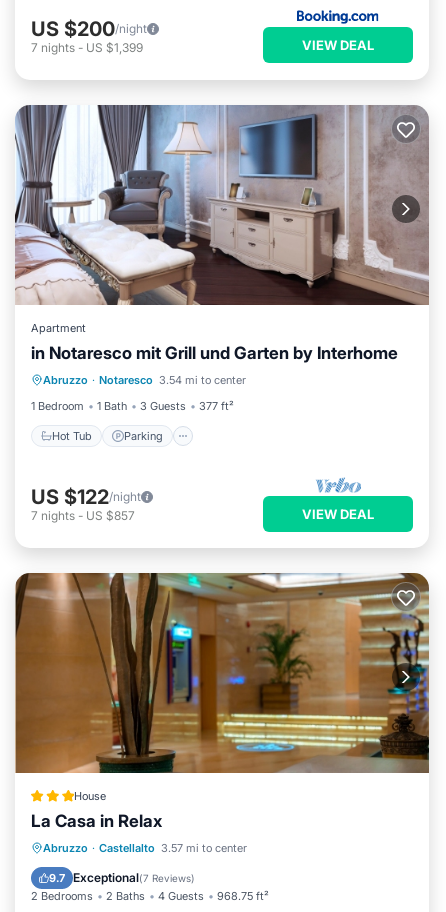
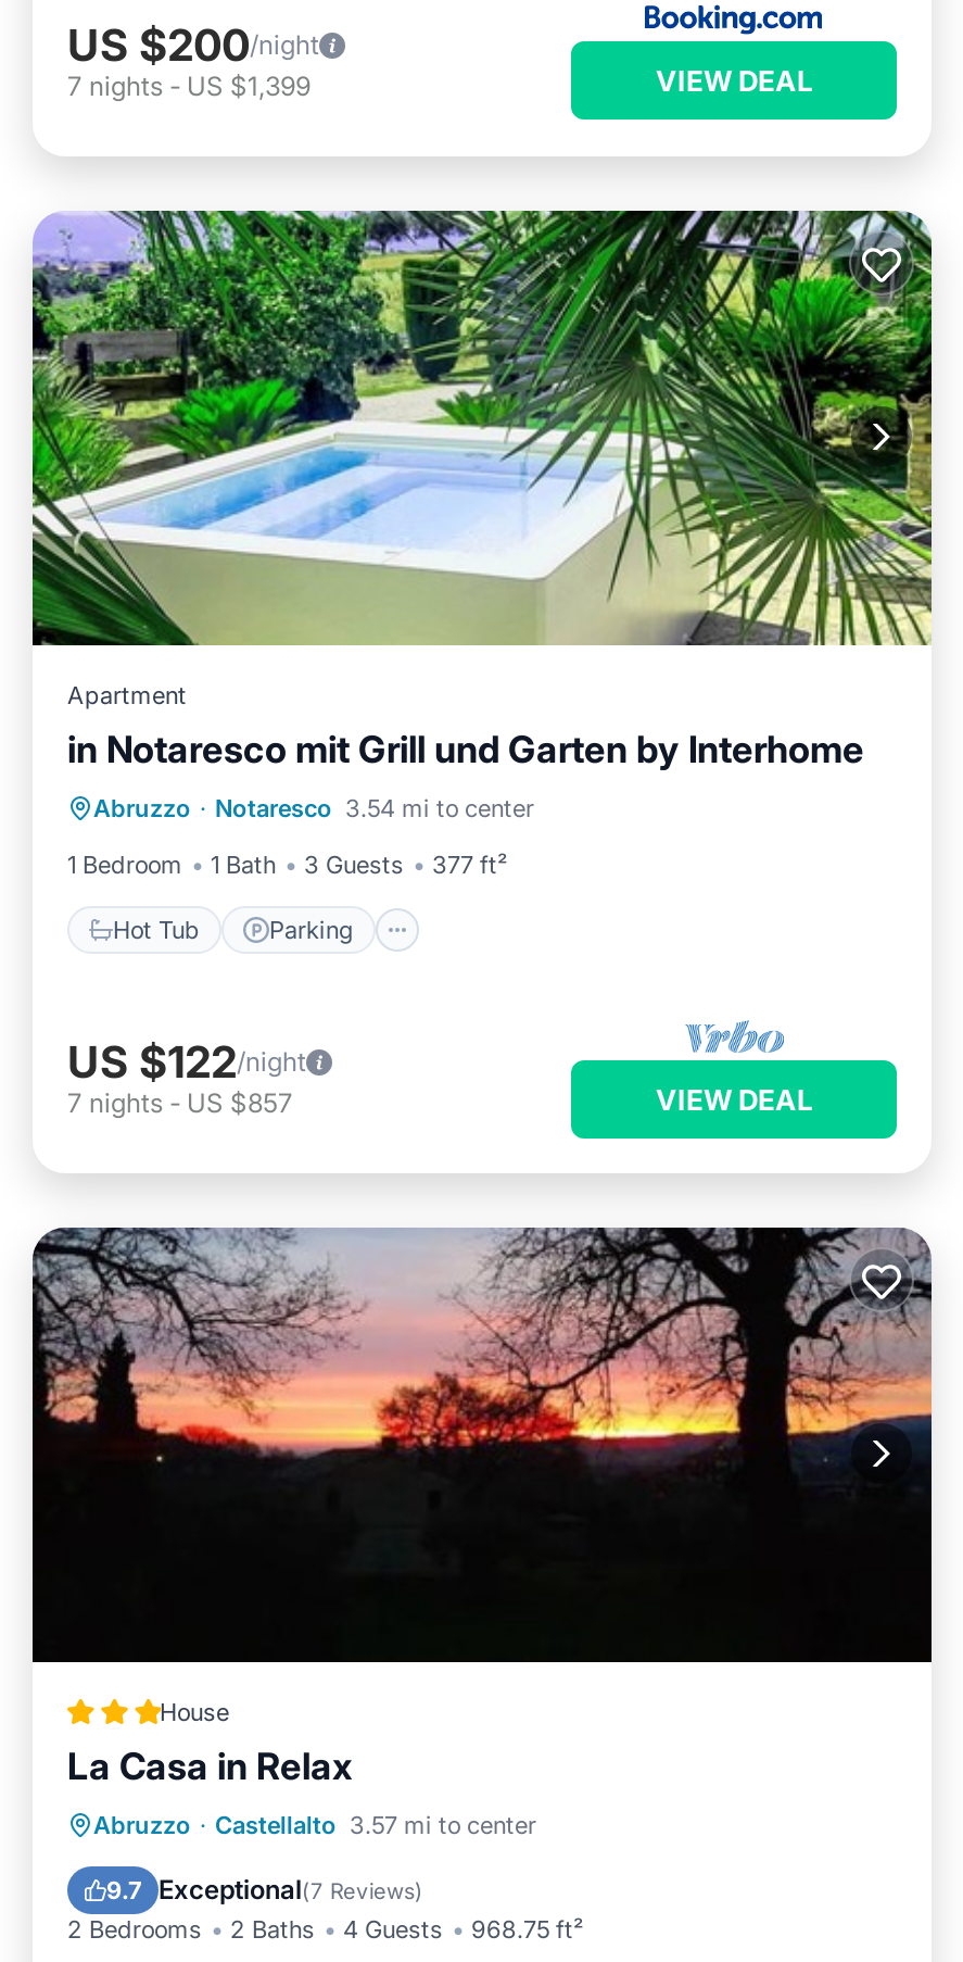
- [image]
+ [image]

- [image]
+ [image]
